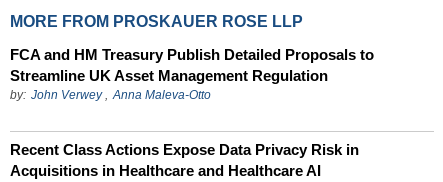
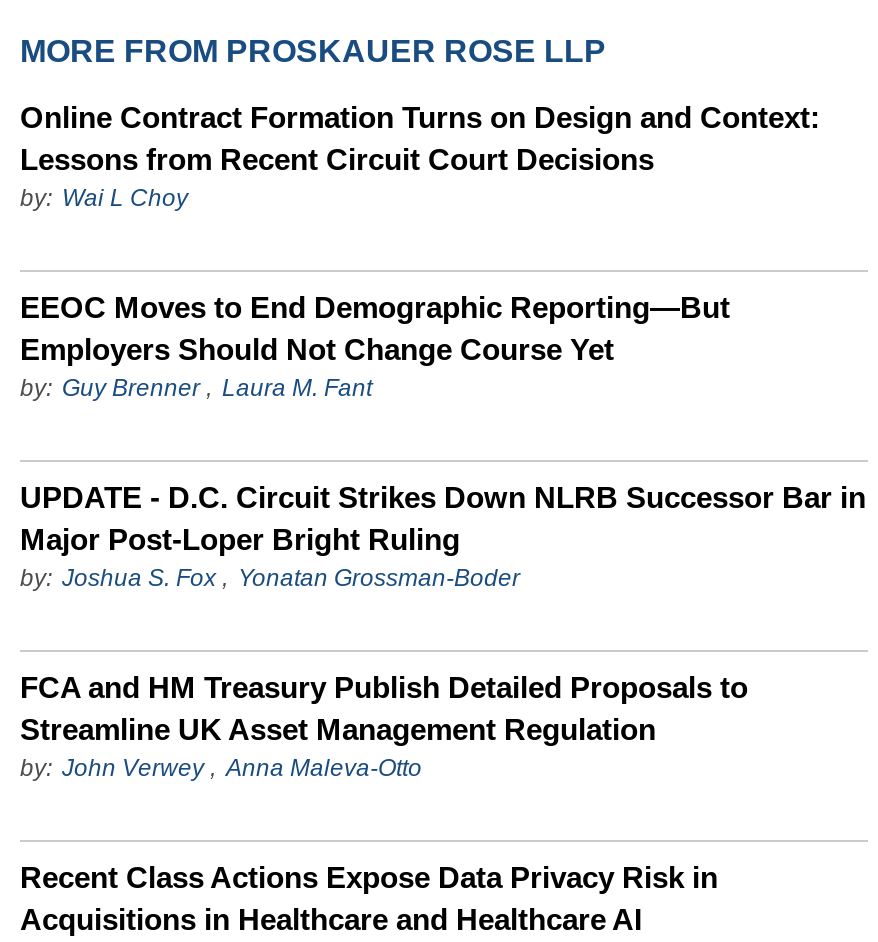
+ Online Contract Formation Turns on Design and Context:
+ Lessons from Recent Circuit Court Decisions
+ by: Wai L Choy
+ EEOC Moves to End Demographic Reporting—But
+ Employers Should Not Change Course Yet
+ by: Guy Brenner, Laura M. Fant
+ UPDATE - D.C. Circuit Strikes Down NLRB Successor Bar in
+ Major Post-Loper Bright Ruling
+ by: Joshua S. Fox, Yonatan Grossman-Boder
